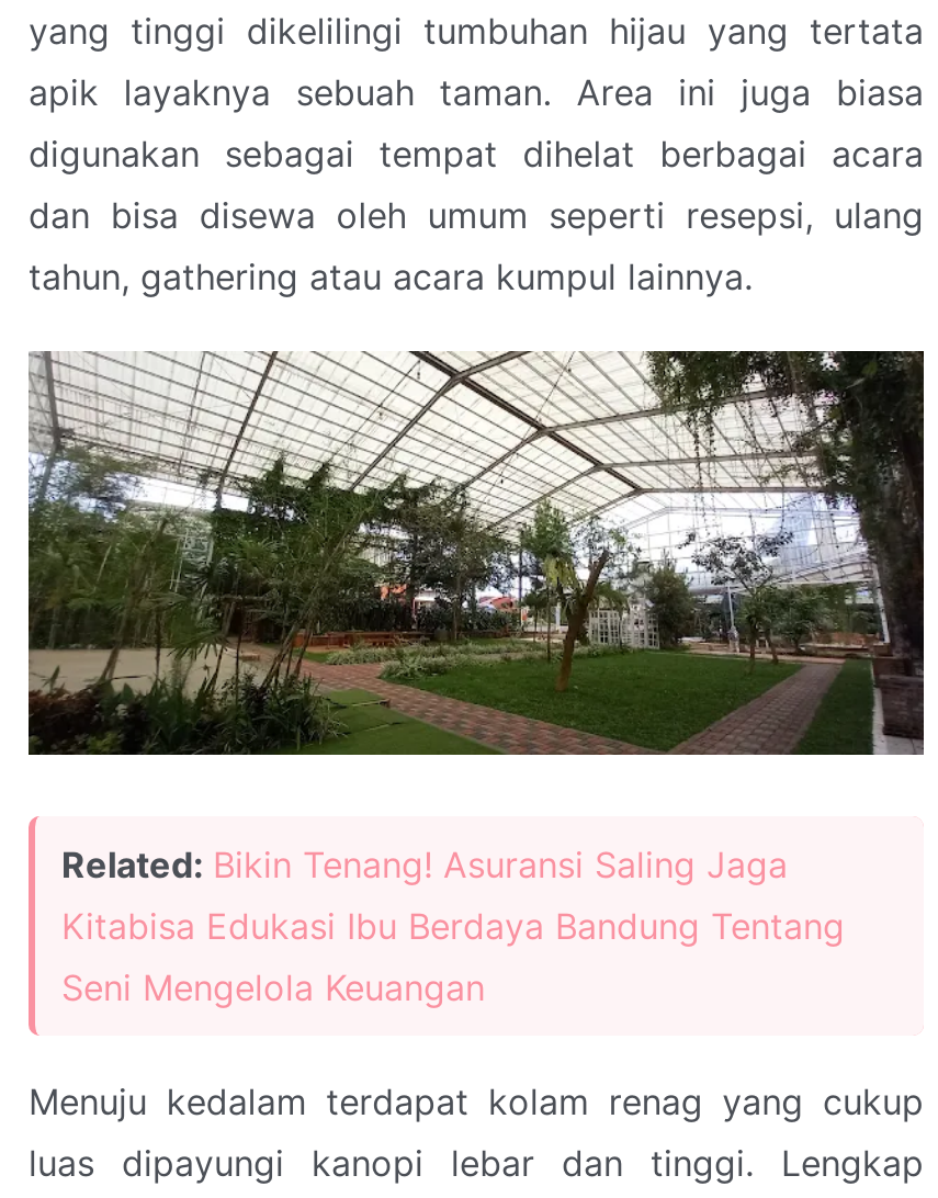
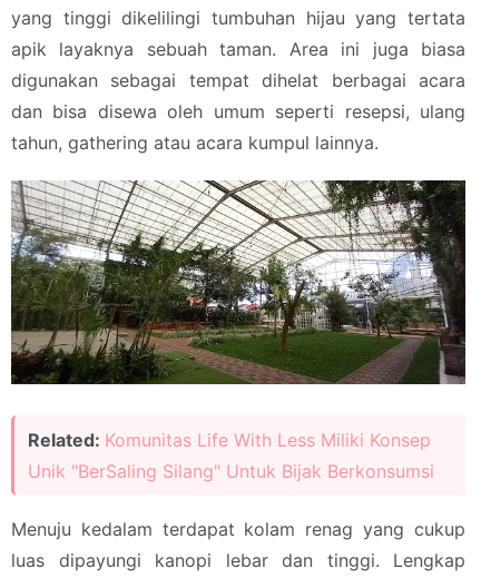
- Related: Bikin Tenang! Asuransi Saling Jaga
- Kitabisa Edukasi Ibu Berdaya Bandung Tentang
- Seni Mengelola Keuangan
+ Related: Komunitas Life With Less Miliki Konsep
+ Unik "BerSaling Silang" Untuk Bijak Berkonsumsi
